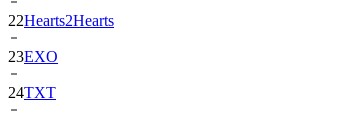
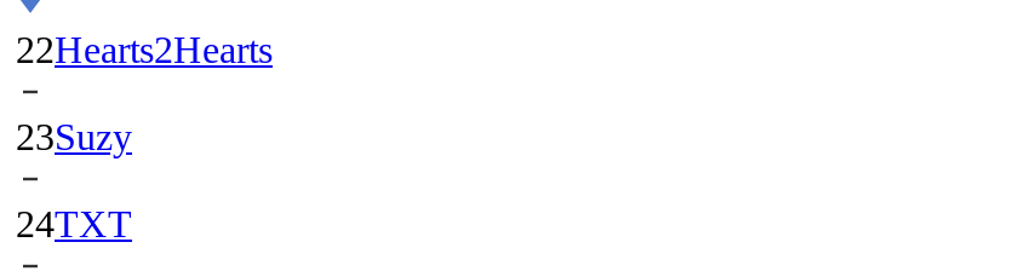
- 23EXO
+ 23Suzy
